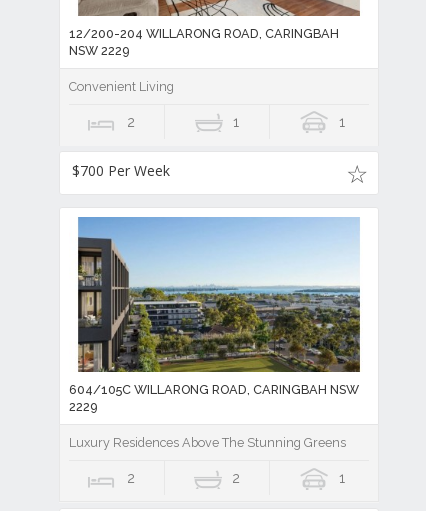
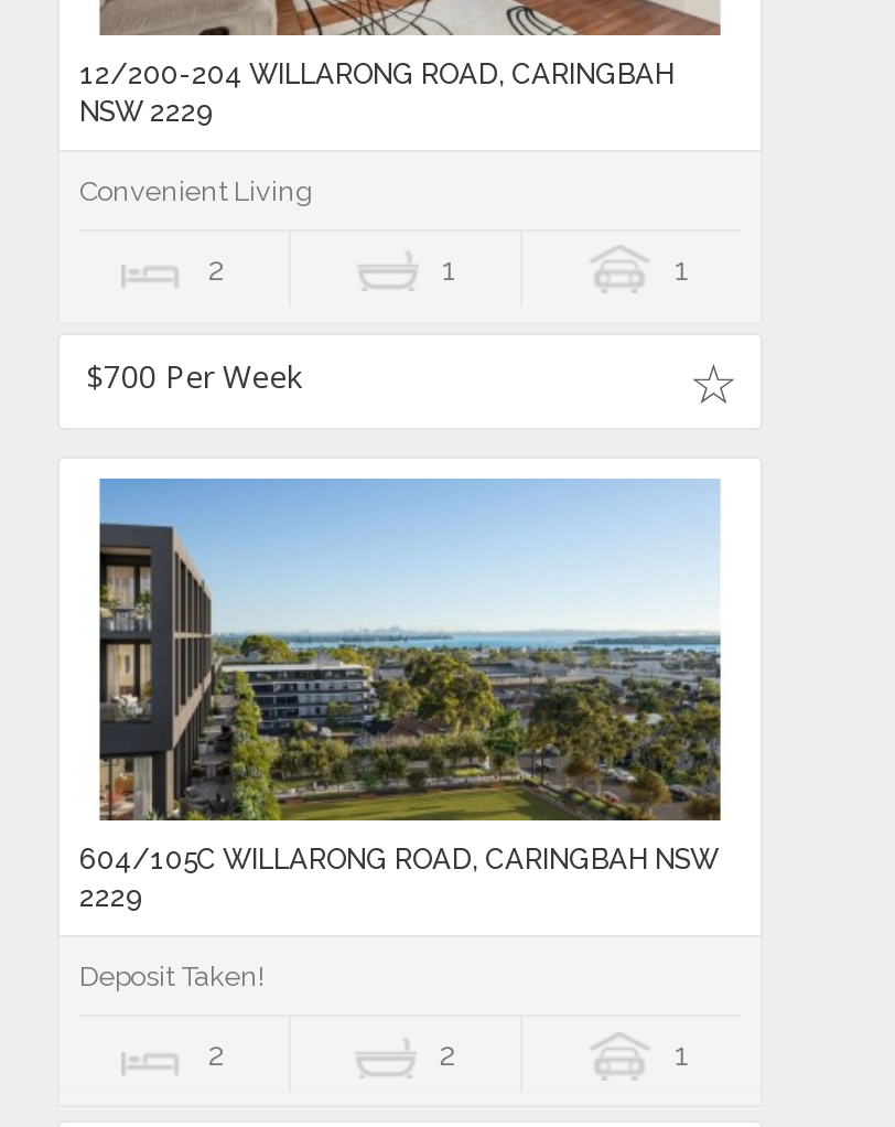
- Luxury Residences Above The Stunning Greens
+ Deposit Taken!
